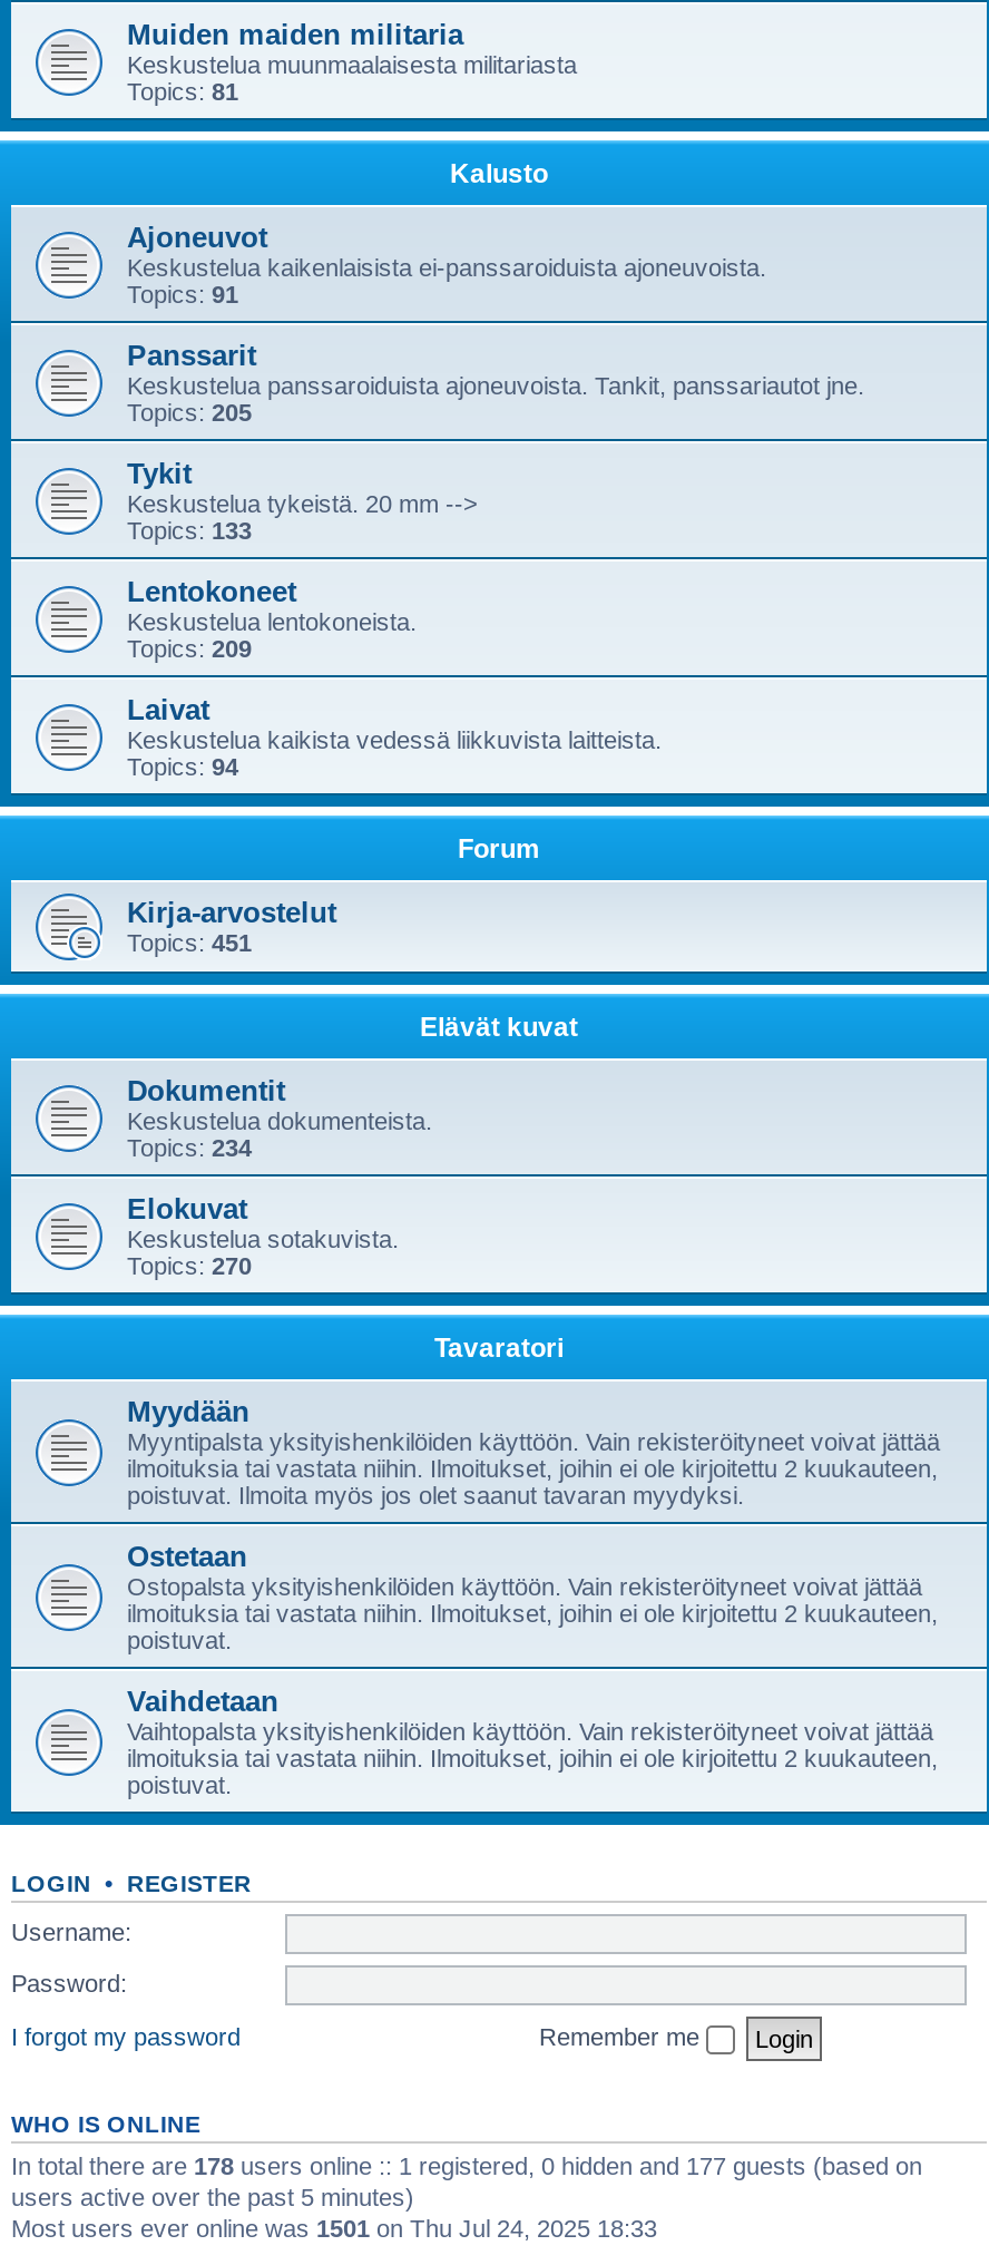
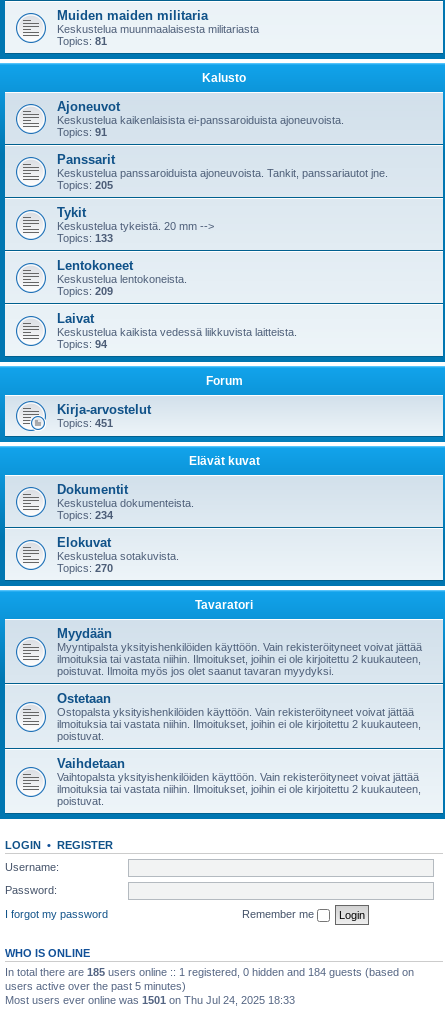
- In total there are 178 users online :: 1 registered, 0 hidden and 177 guests (based on
+ In total there are 185 users online :: 1 registered, 0 hidden and 184 guests (based on
